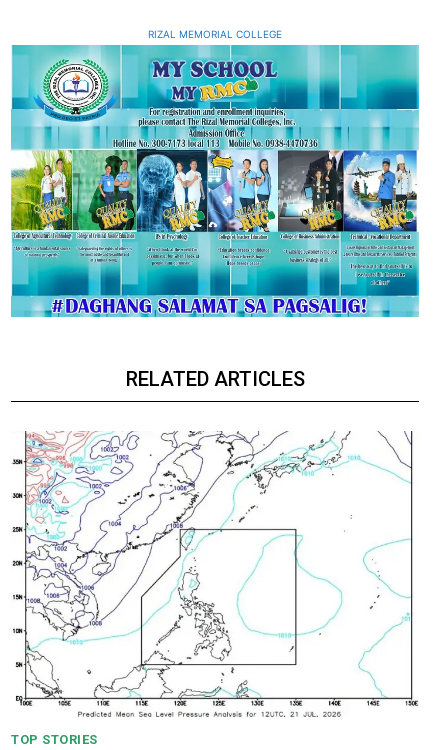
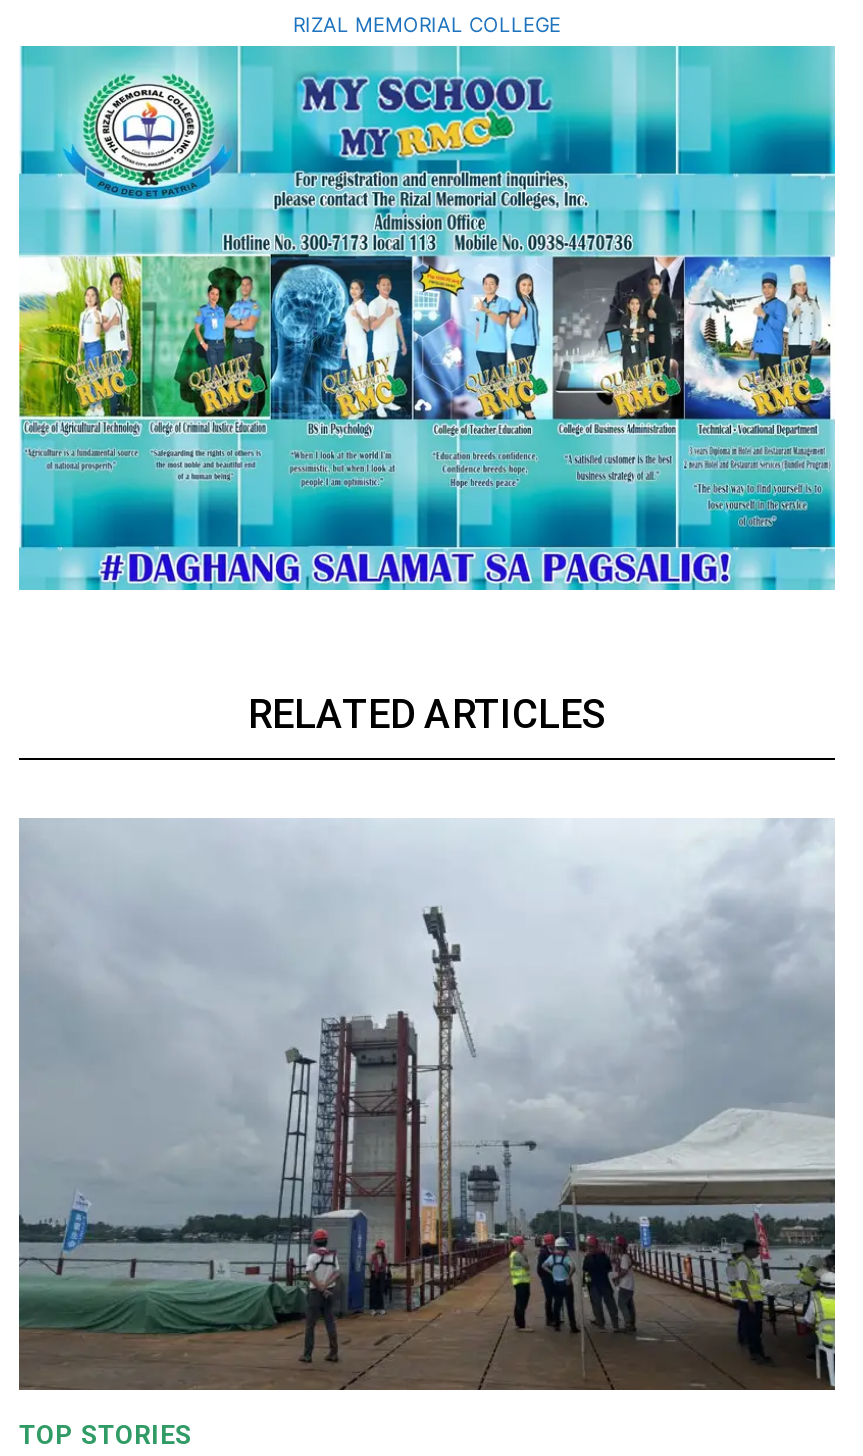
- [image]
+ [image]
